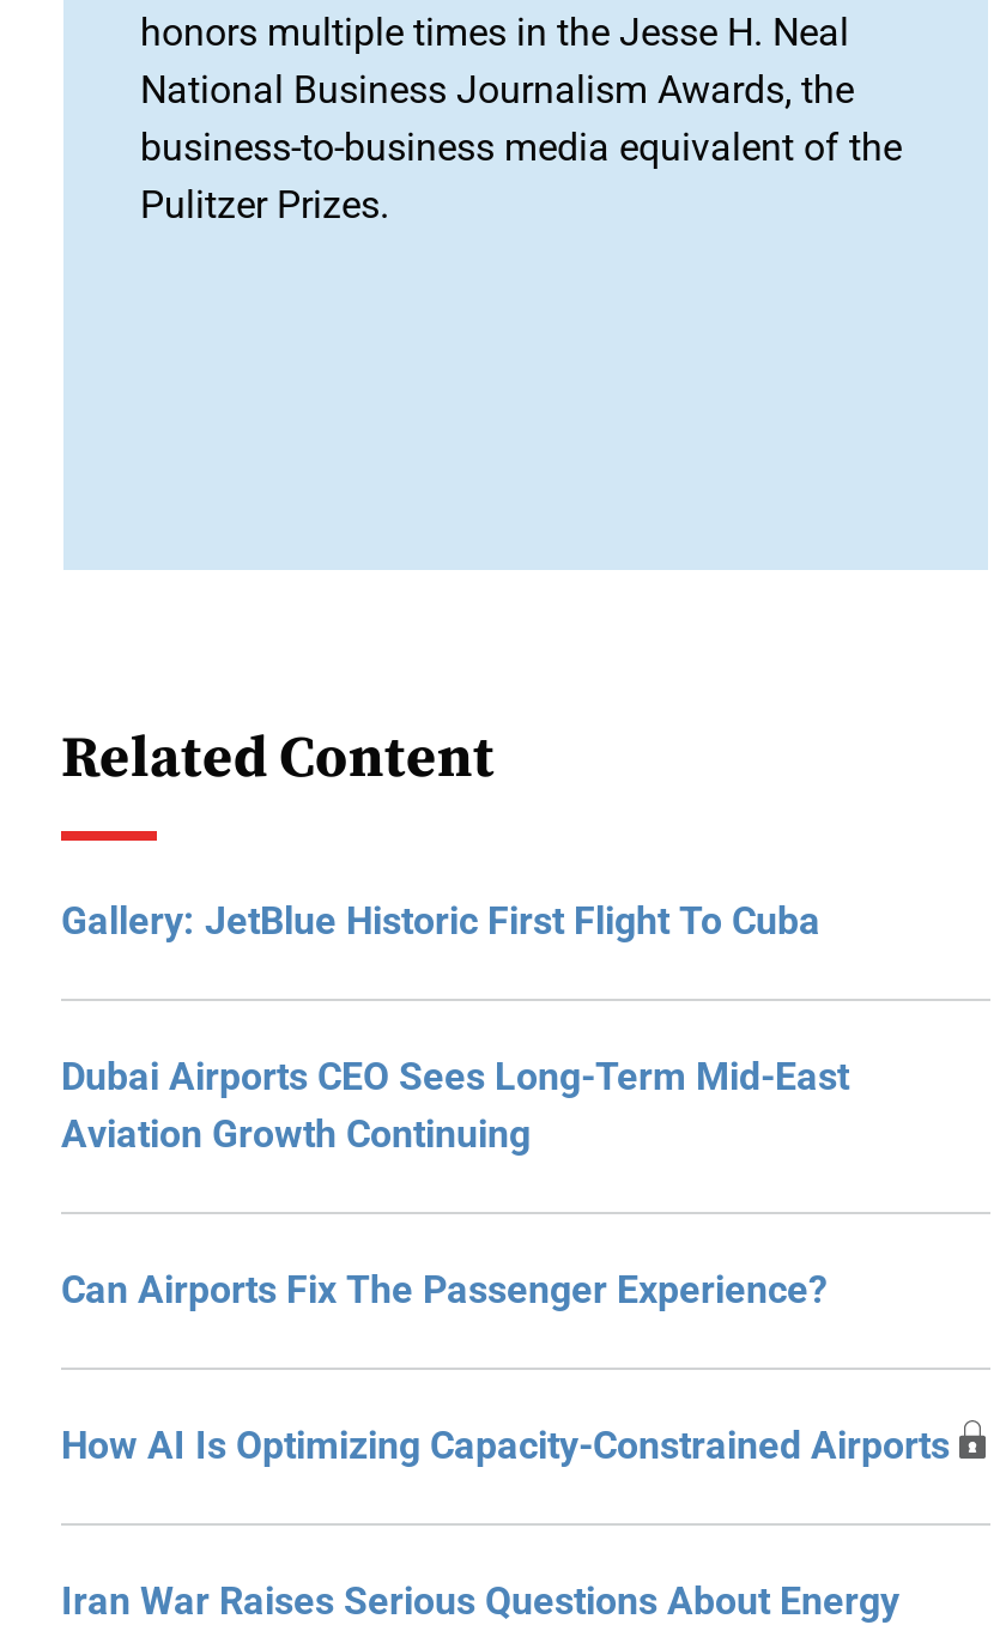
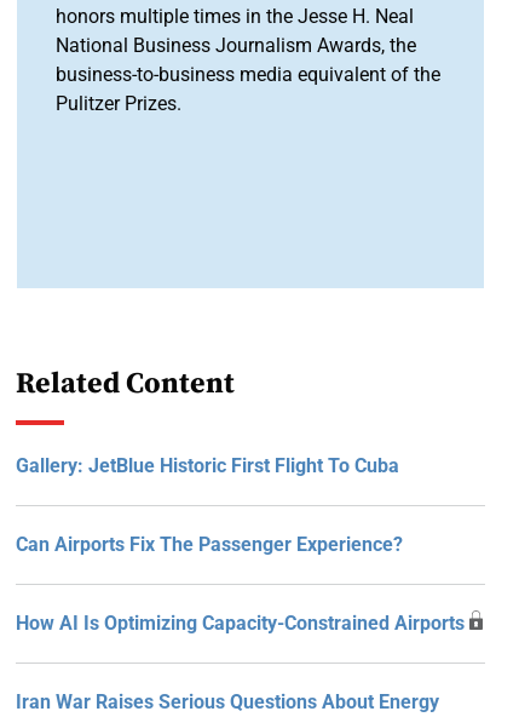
- Dubai Airports CEO Sees Long-Term Mid-East
- Aviation Growth Continuing
